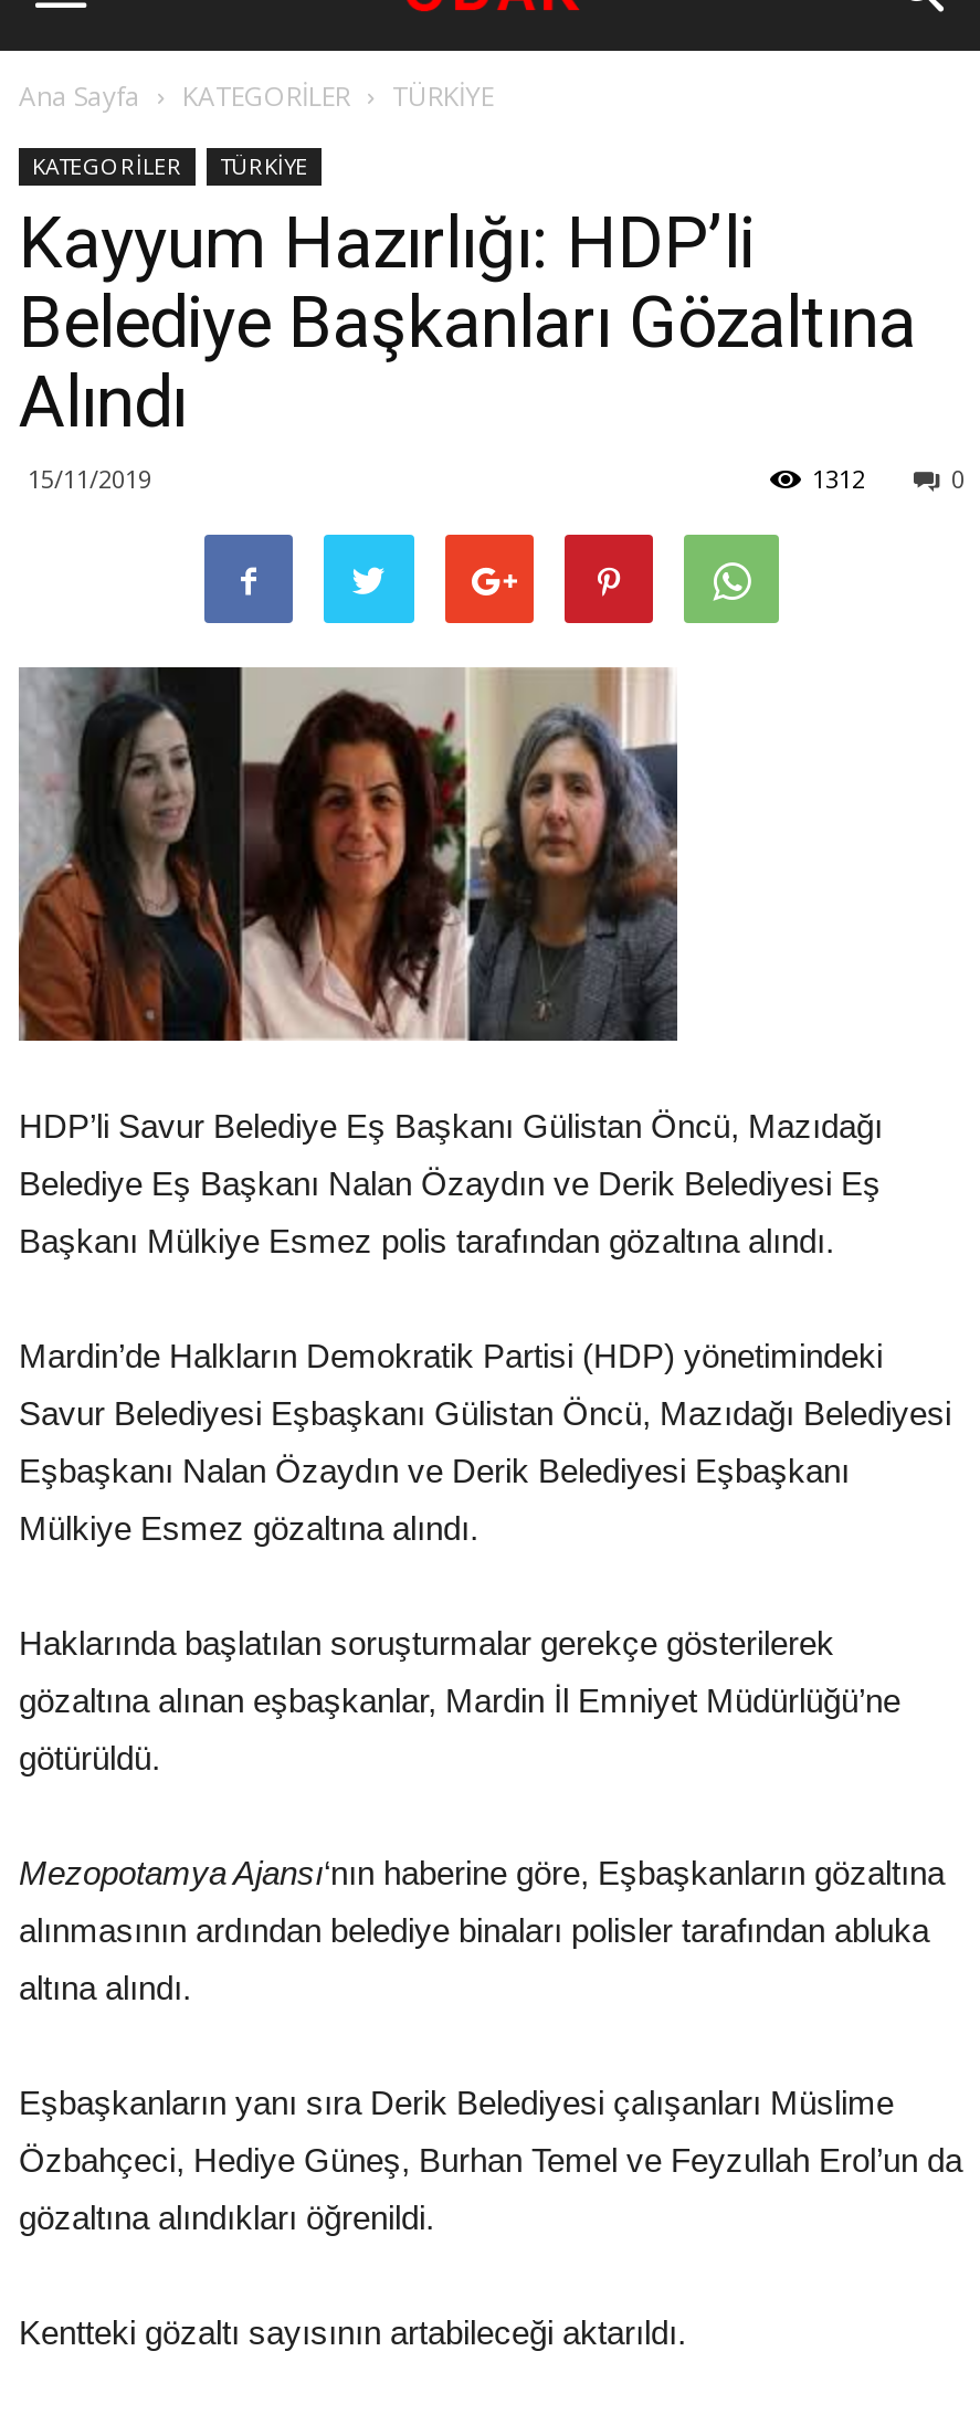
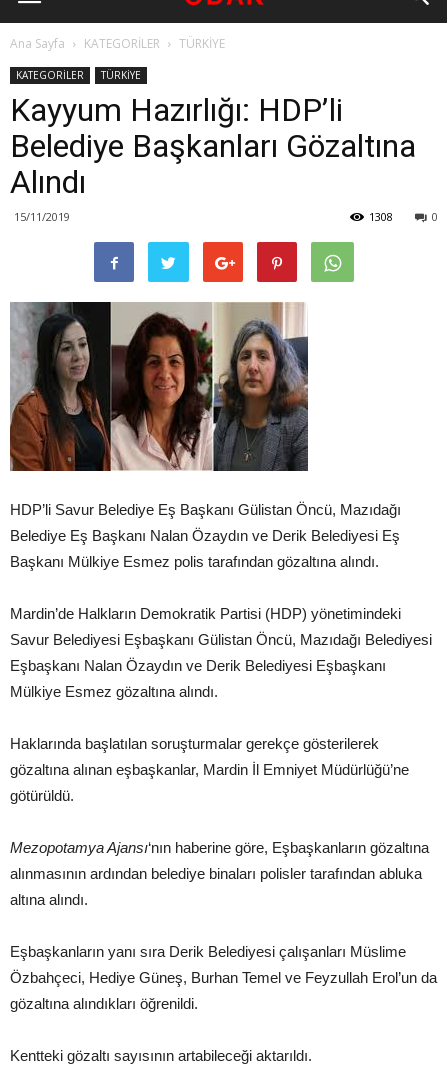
- 1312
+ 1308
